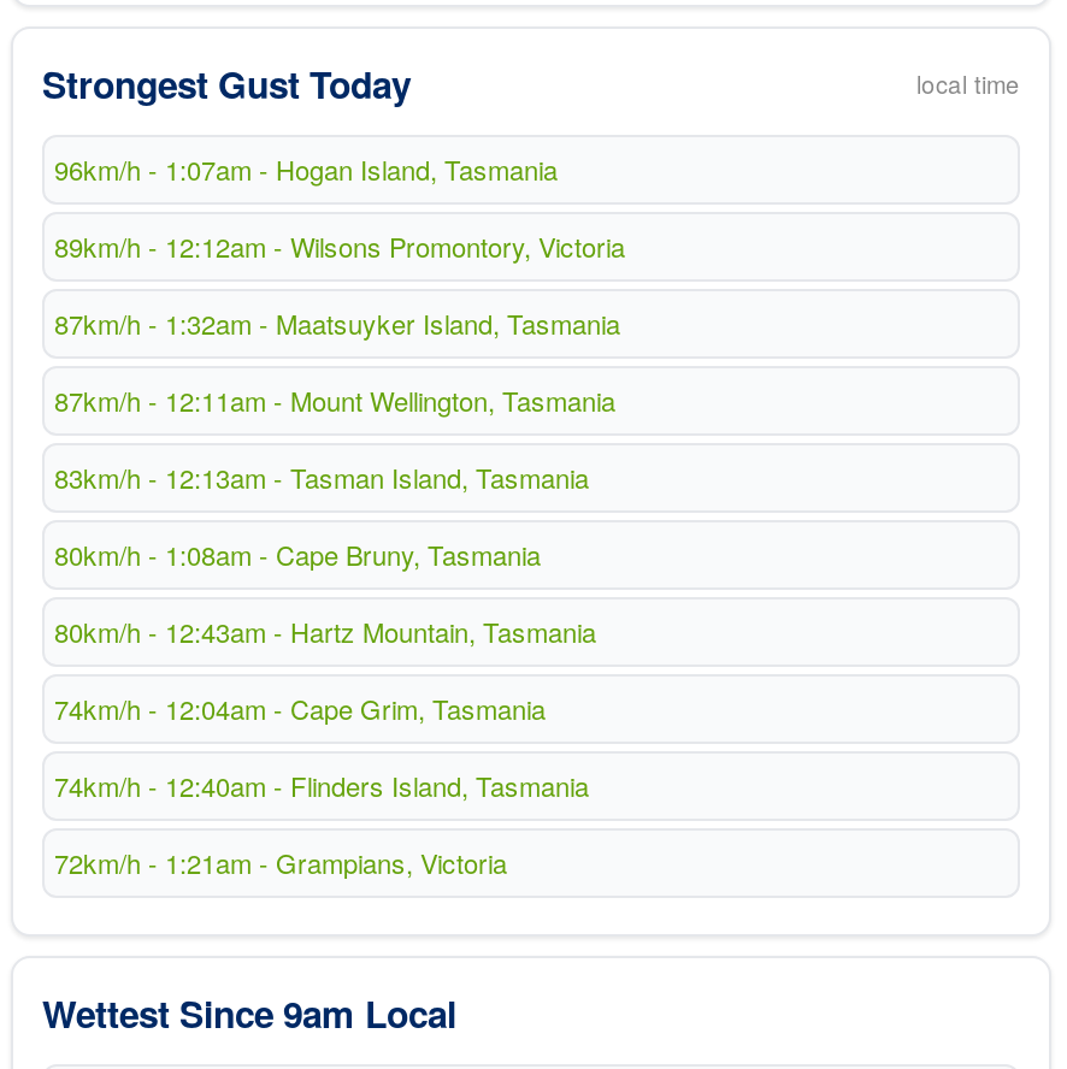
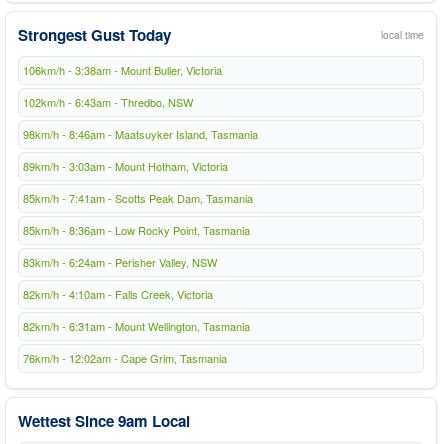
- 96km/h - 1:07am - Hogan Island, Tasmania
+ 106km/h - 3:38am - Mount Buller, Victoria

- 89km/h - 12:12am - Wilsons Promontory, Victoria
+ 102km/h - 6:43am - Thredbo, NSW

- 87km/h - 1:32am - Maatsuyker Island, Tasmania
+ 98km/h - 8:46am - Maatsuyker Island, Tasmania

- 87km/h - 12:11am - Mount Wellington, Tasmania
+ 89km/h - 3:03am - Mount Hotham, Victoria

- 83km/h - 12:13am - Tasman Island, Tasmania
+ 85km/h - 7:41am - Scotts Peak Dam, Tasmania

- 80km/h - 1:08am - Cape Bruny, Tasmania
+ 85km/h - 8:36am - Low Rocky Point, Tasmania

- 80km/h - 12:43am - Hartz Mountain, Tasmania
+ 83km/h - 6:24am - Perisher Valley, NSW

- 74km/h - 12:04am - Cape Grim, Tasmania
+ 82km/h - 4:10am - Falls Creek, Victoria

- 74km/h - 12:40am - Flinders Island, Tasmania
+ 82km/h - 6:31am - Mount Wellington, Tasmania

- 72km/h - 1:21am - Grampians, Victoria
+ 76km/h - 12:02am - Cape Grim, Tasmania
